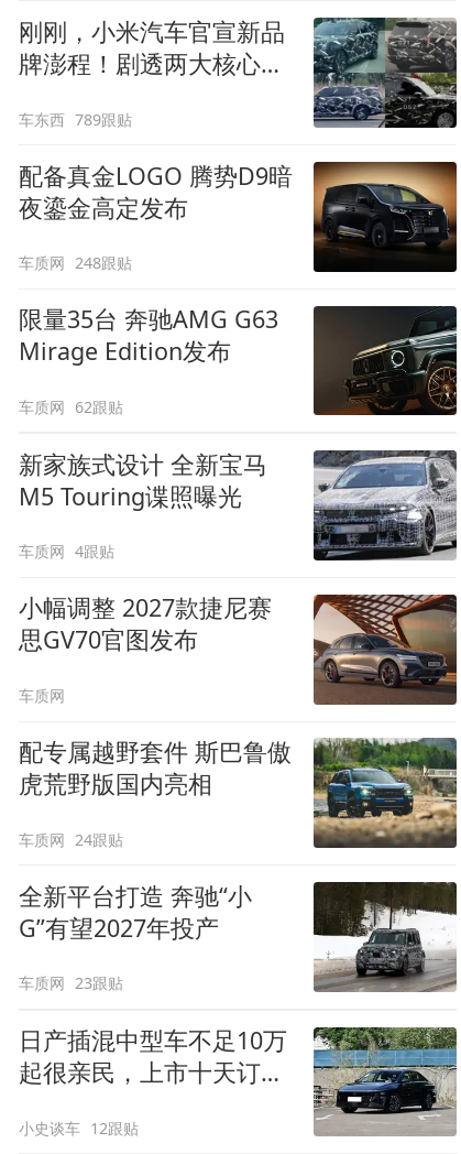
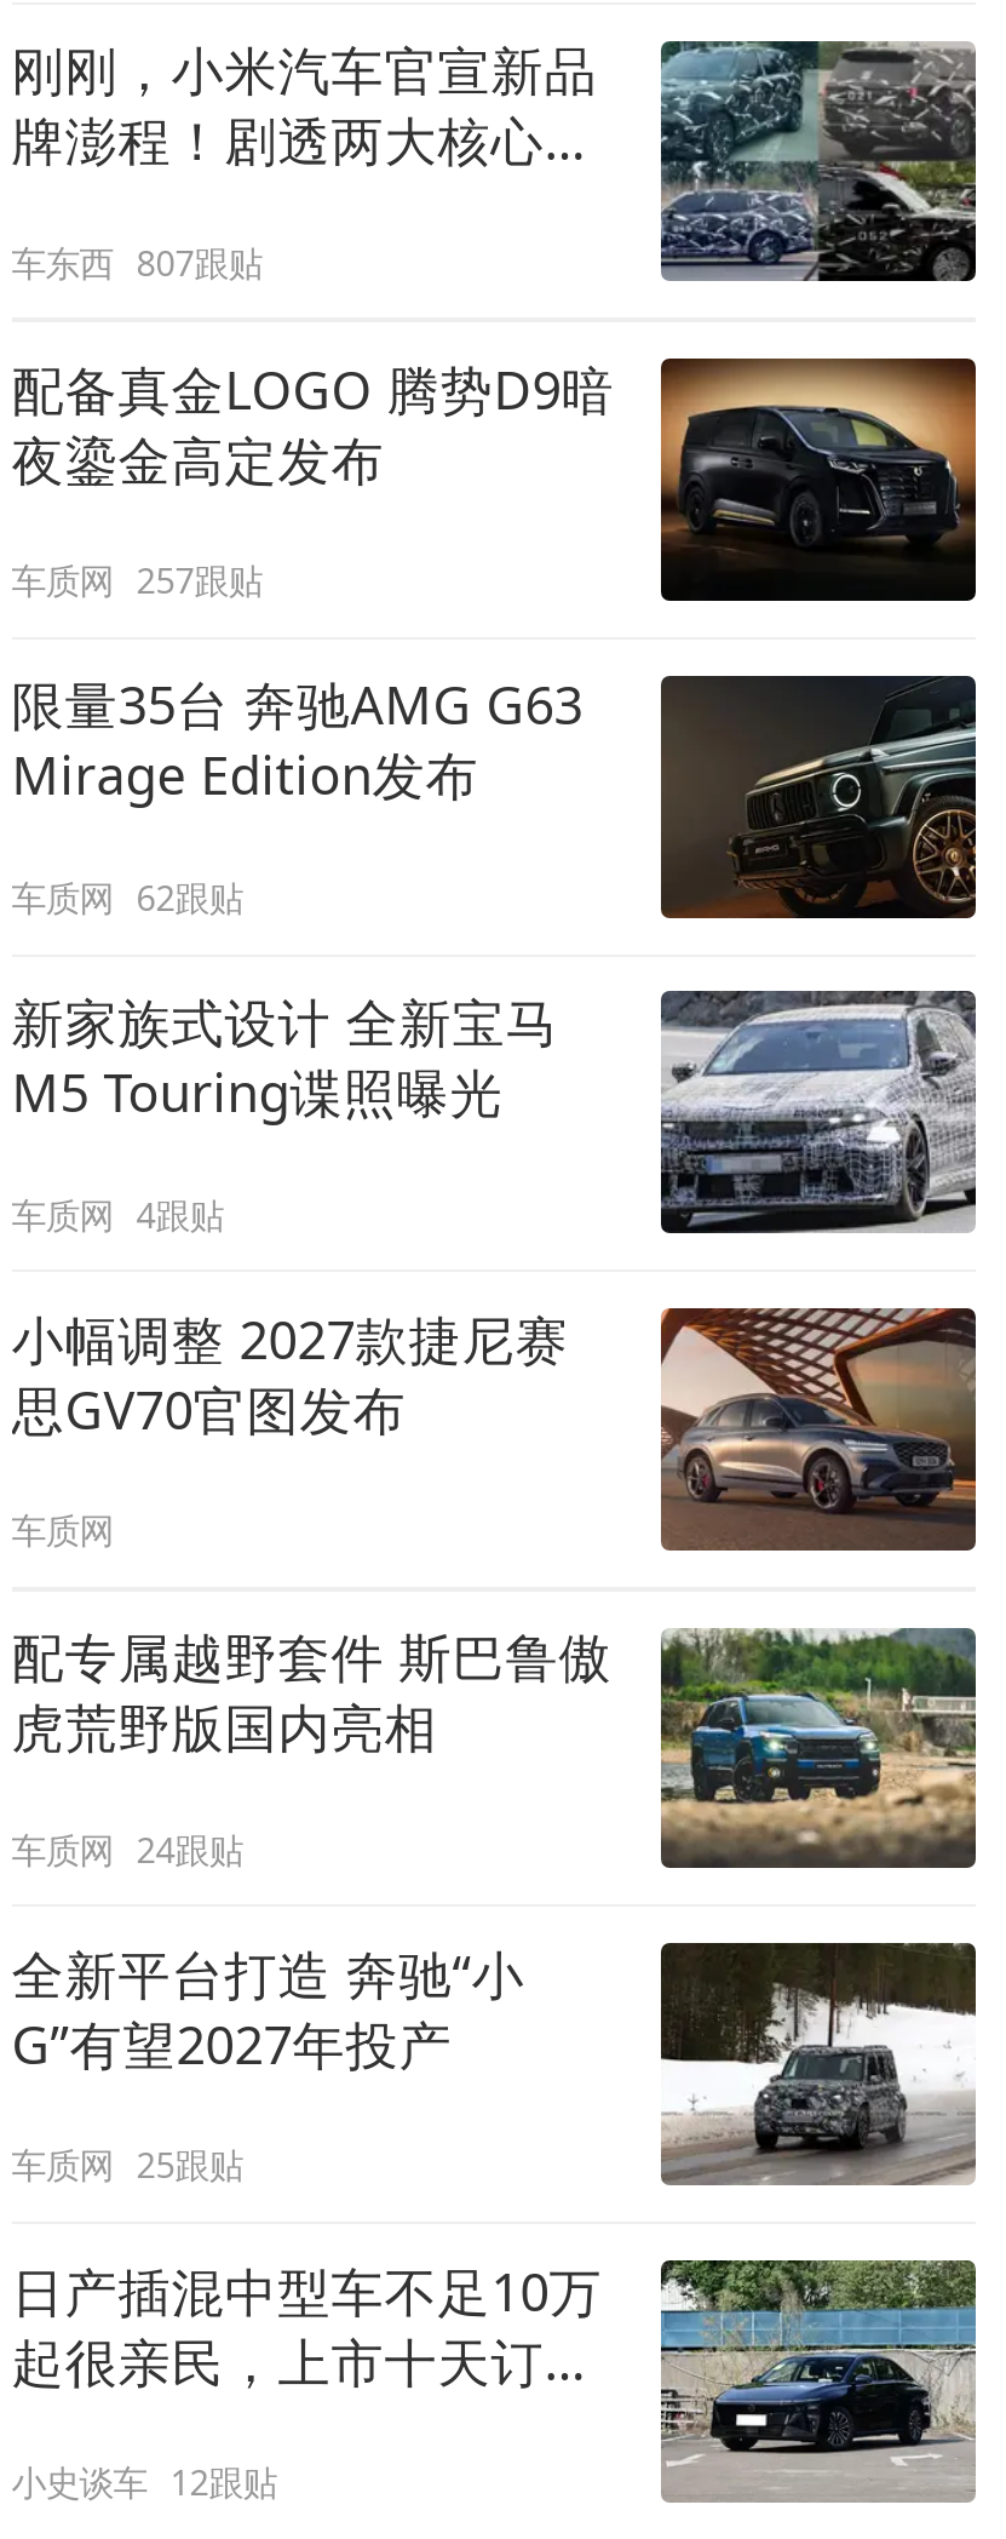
- 车东西 789跟贴
+ 车东西 807跟贴

- 车质网 248跟贴
+ 车质网 257跟贴

- 车质网 23跟贴
+ 车质网 25跟贴
